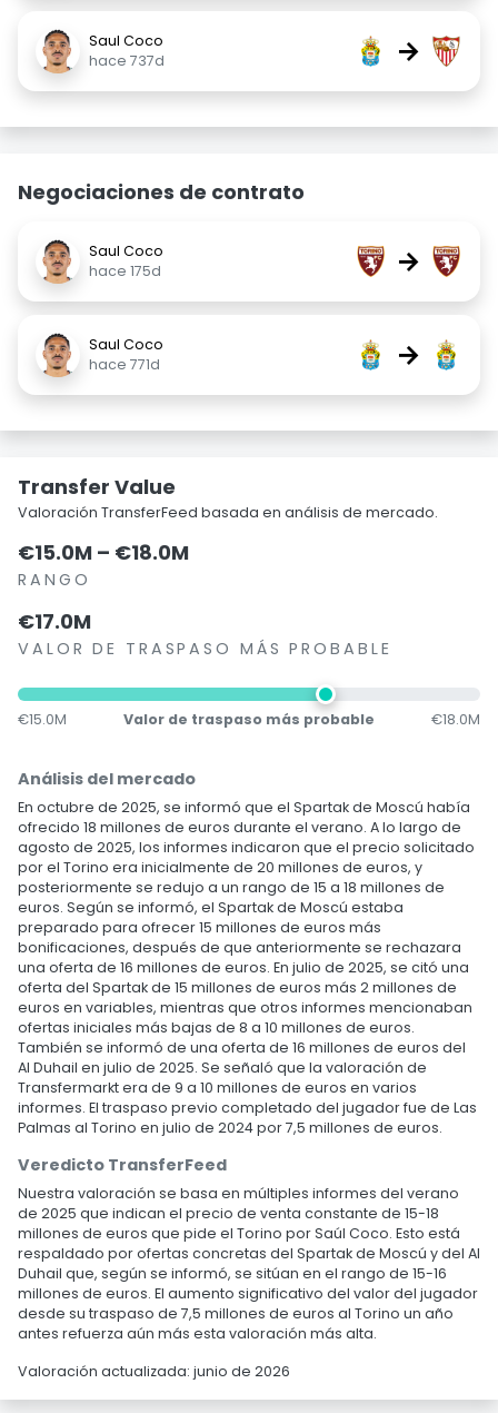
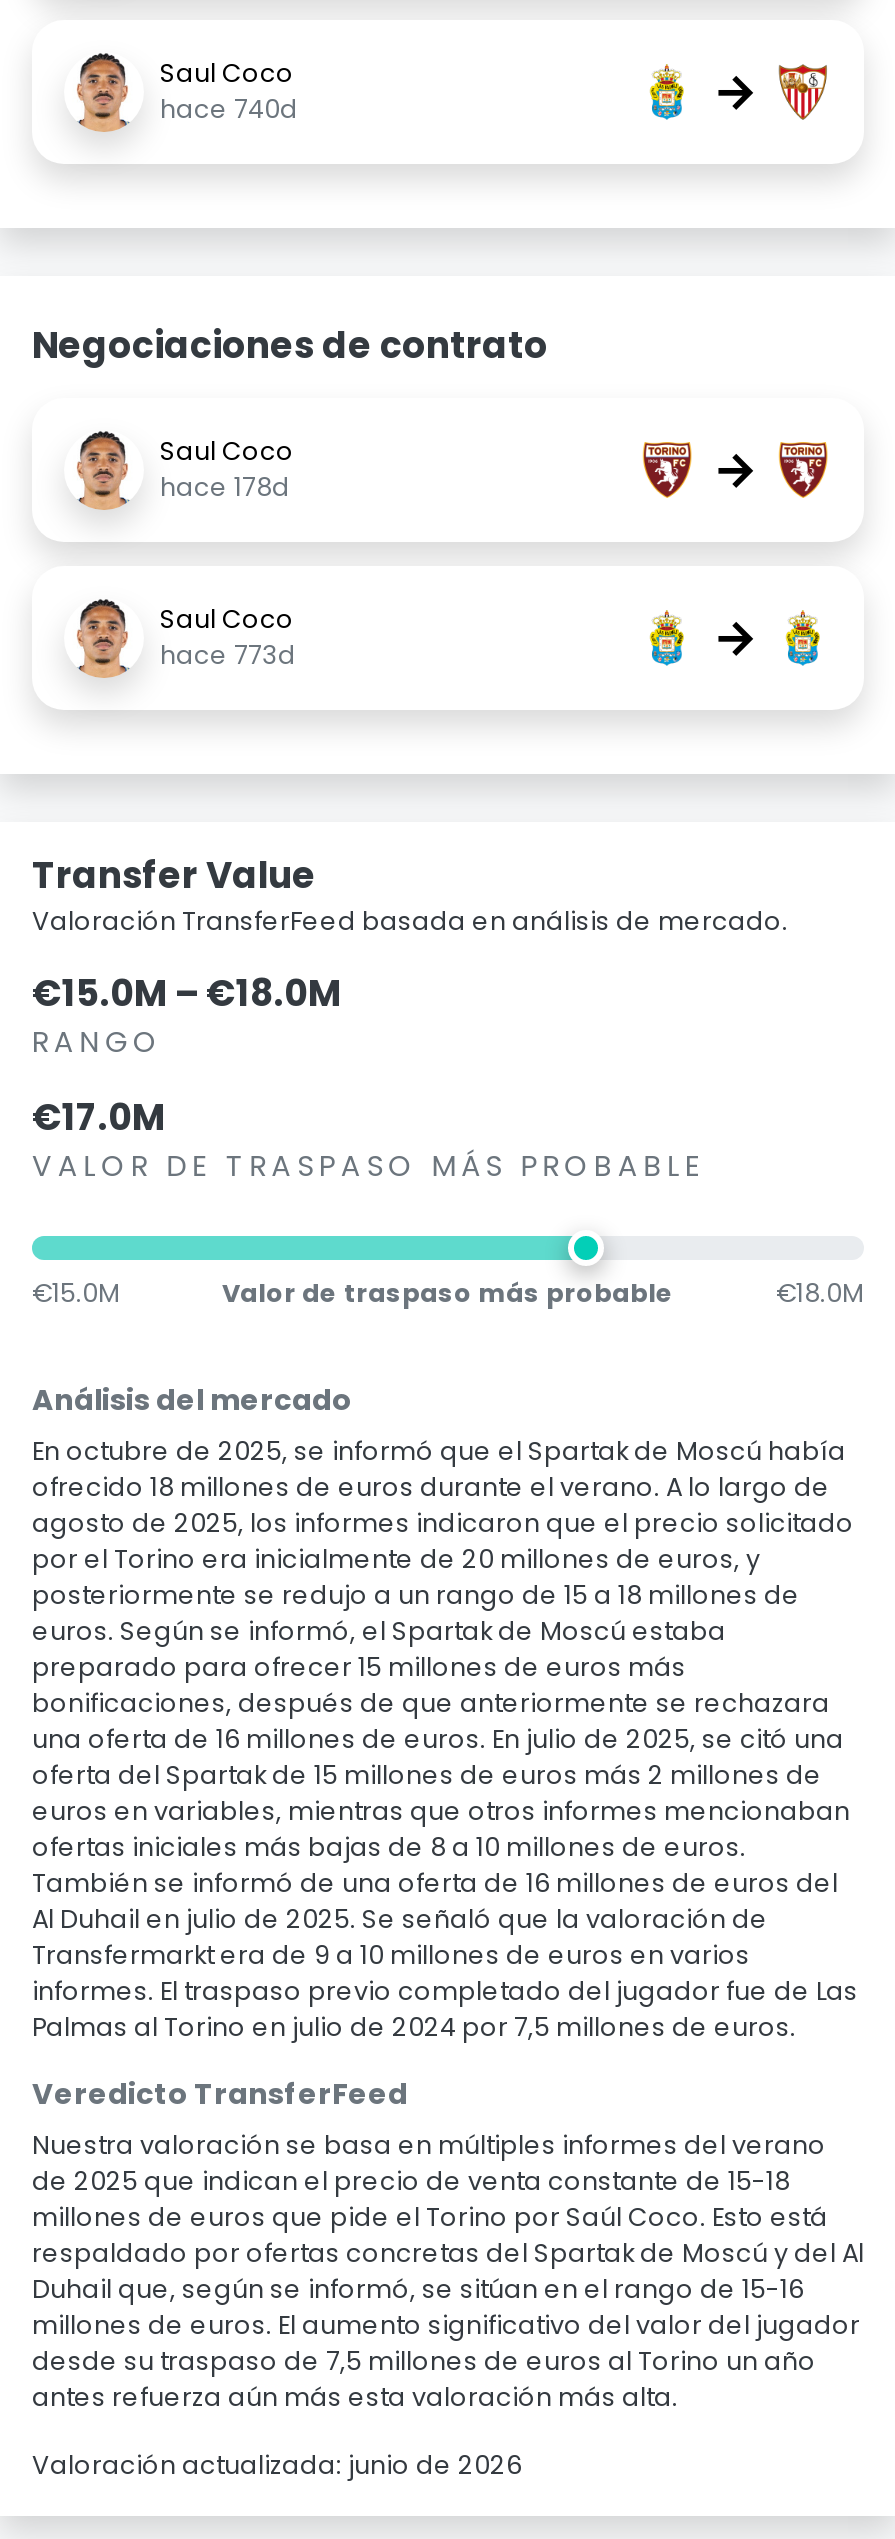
- hace 737d
+ hace 740d

- hace 175d
+ hace 178d

- hace 771d
+ hace 773d
